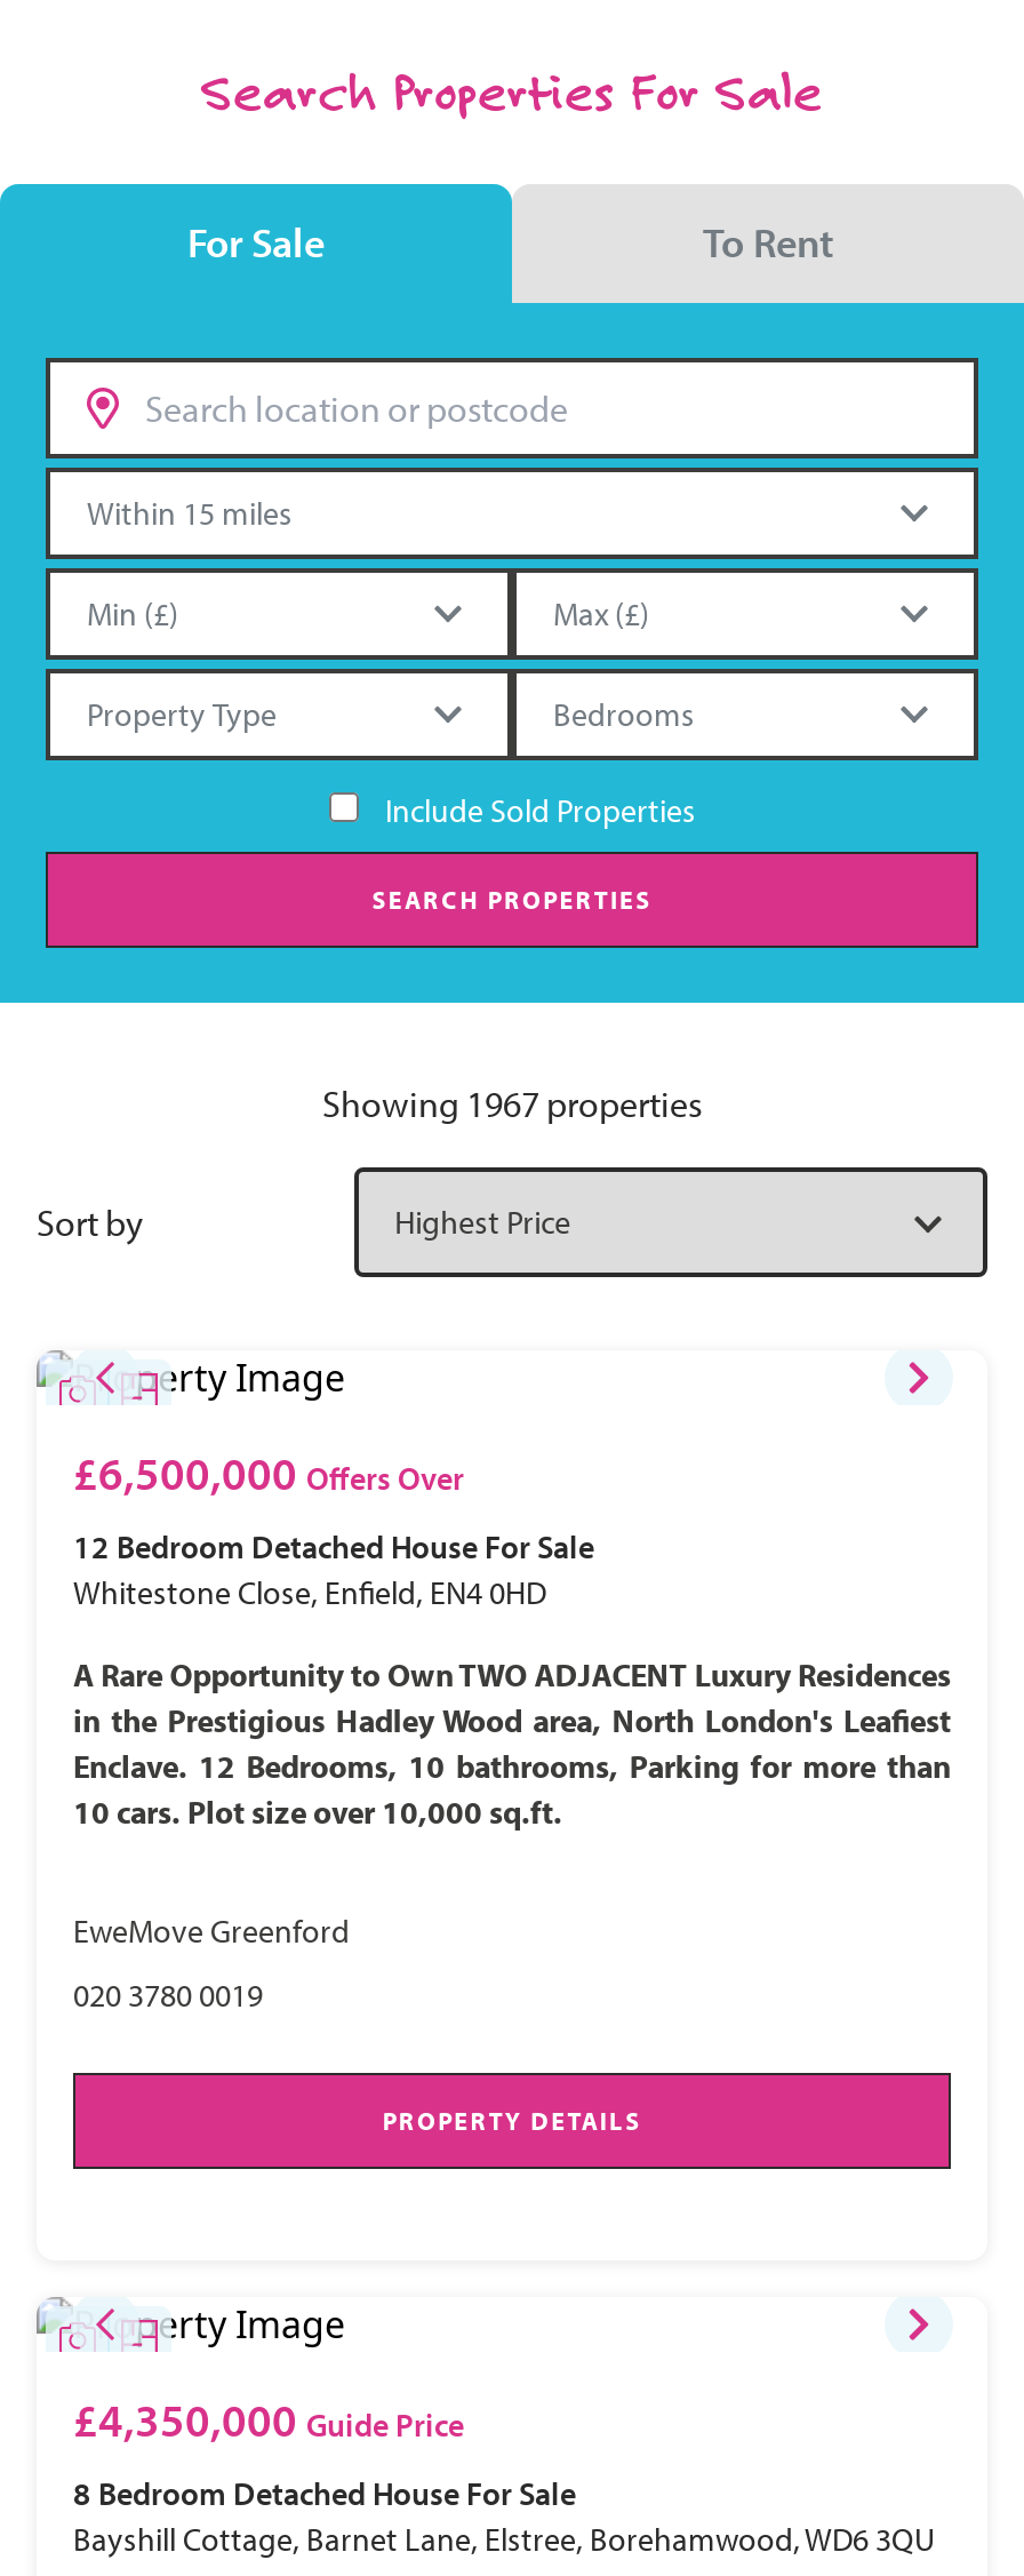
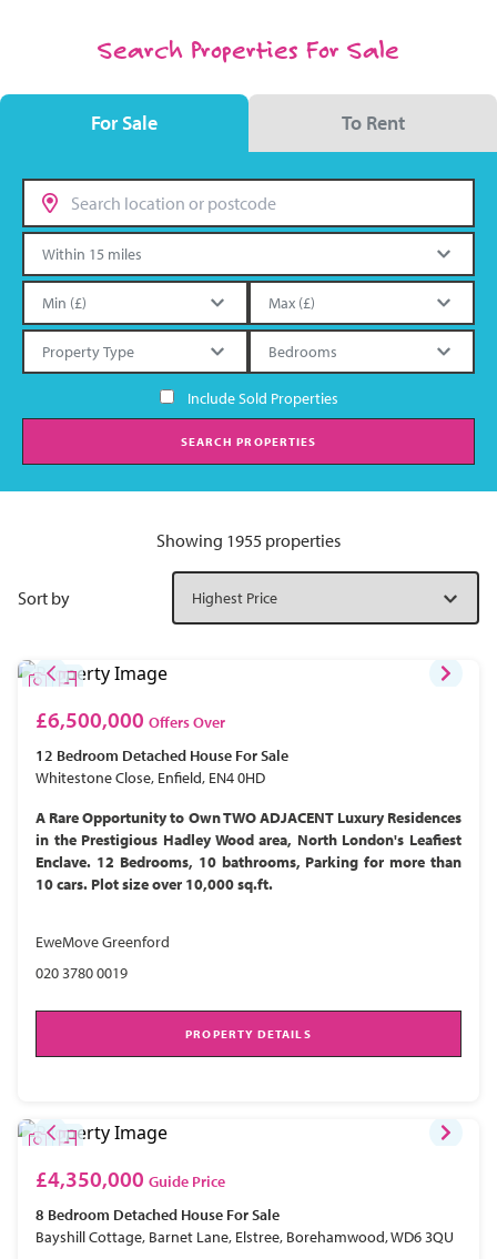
- Showing 1967 properties
+ Showing 1955 properties
